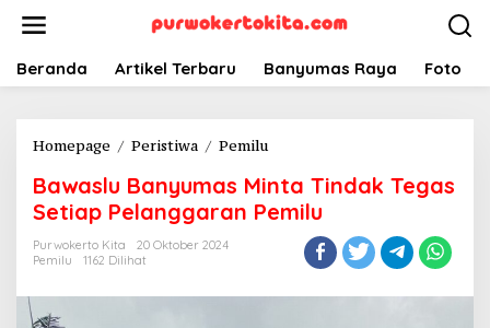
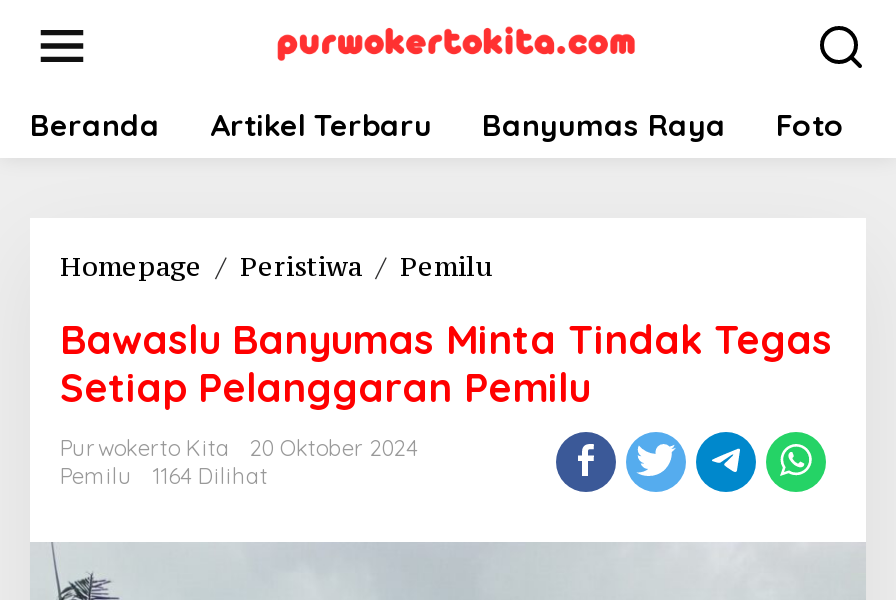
- Pemilu 1162 Dilihat
+ Pemilu 1164 Dilihat
